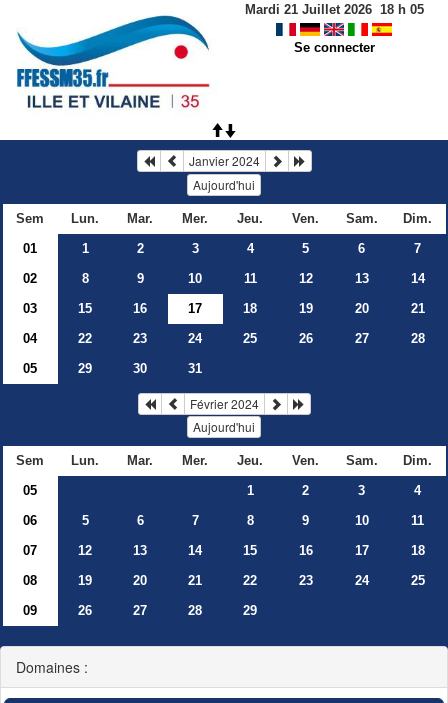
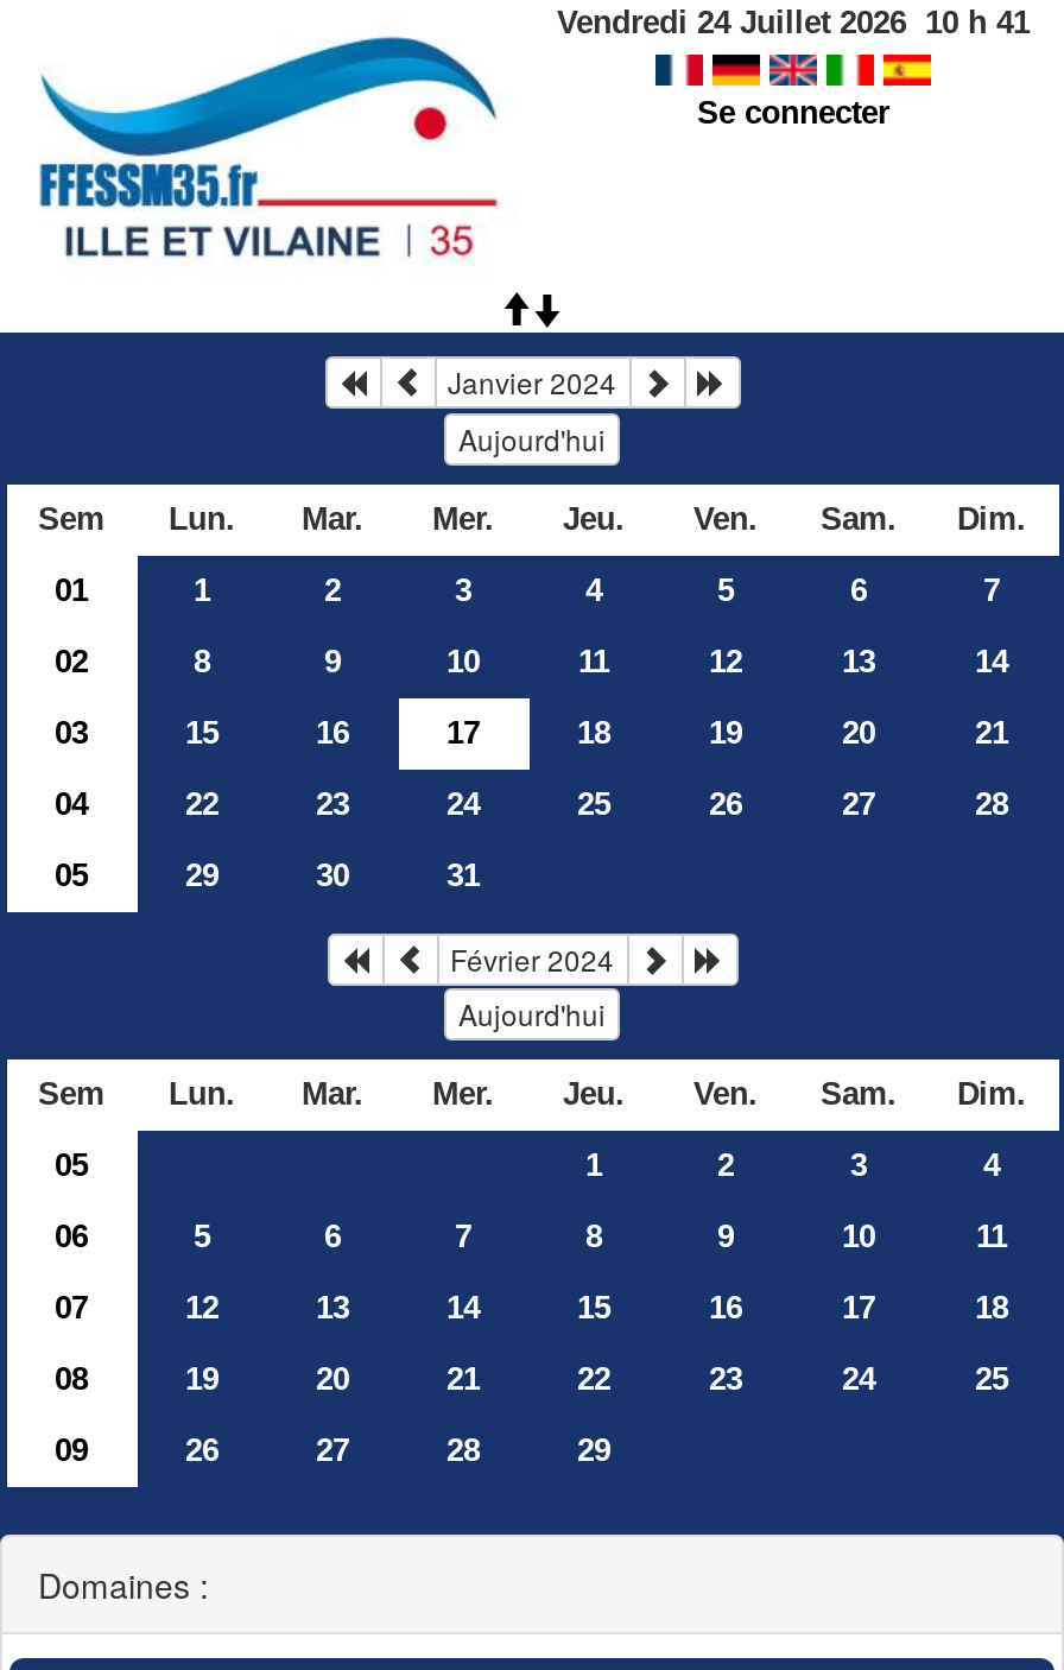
- Mardi 21 Juillet 2026 18 h 05
+ Vendredi 24 Juillet 2026 10 h 41
